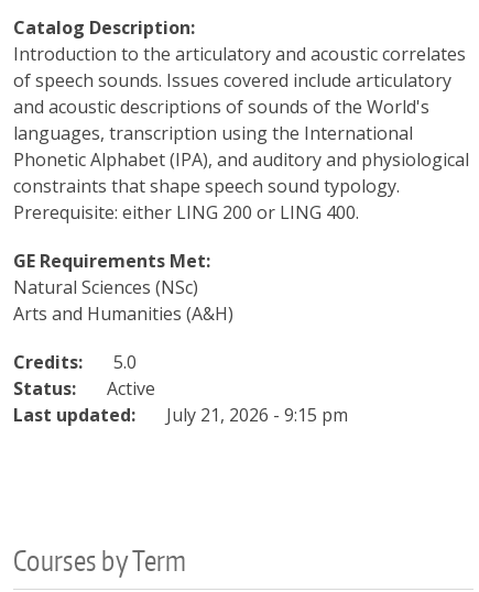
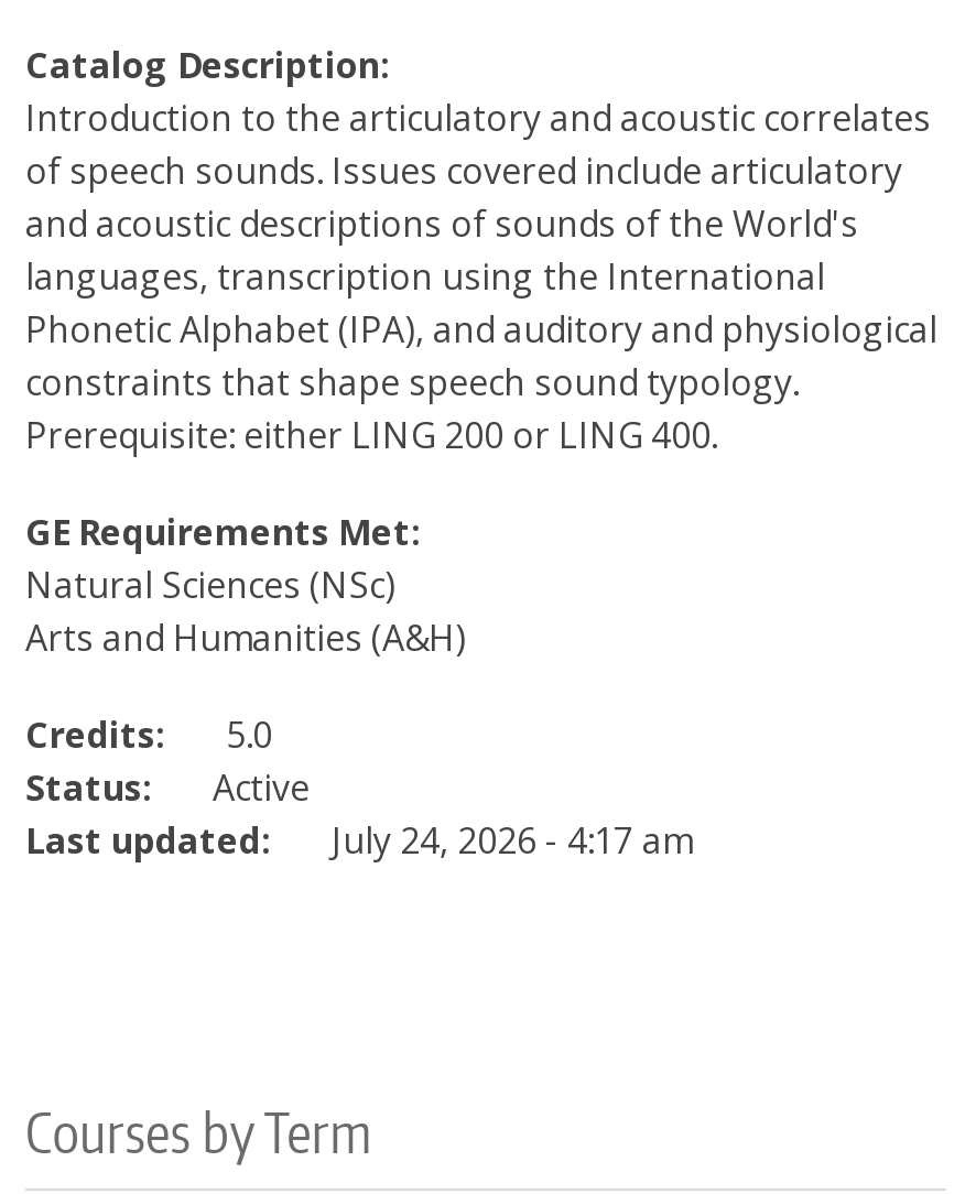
- Last updated: July 21, 2026 - 9:15 pm
+ Last updated: July 24, 2026 - 4:17 am
